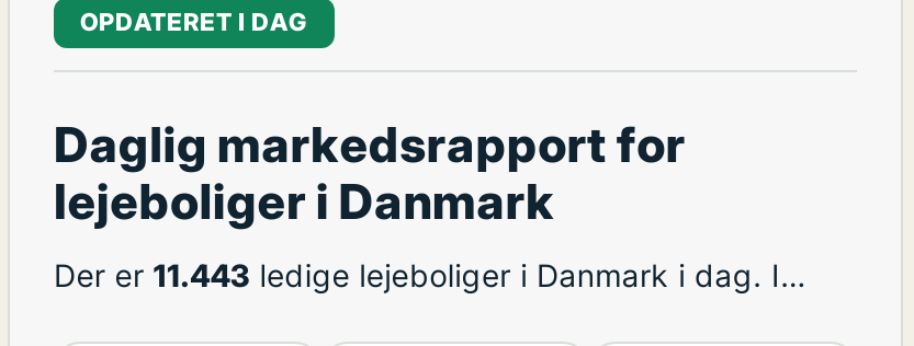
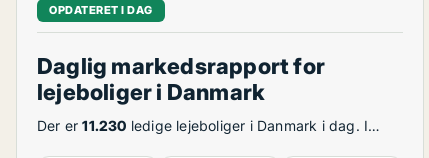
- Der er 11.443 ledige lejeboliger i Danmark i dag. I
+ Der er 11.230 ledige lejeboliger i Danmark i dag. I
